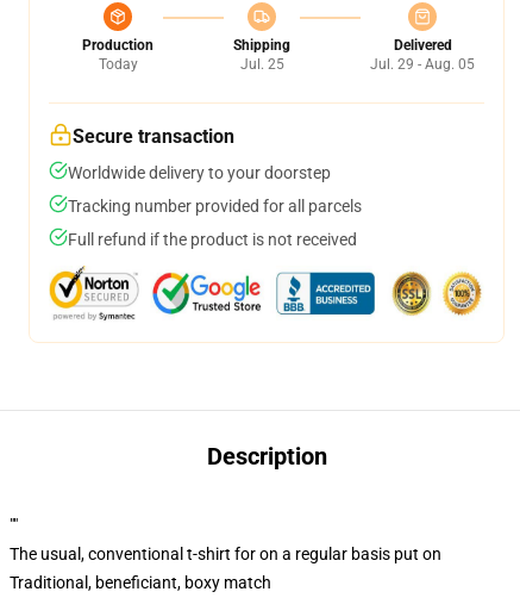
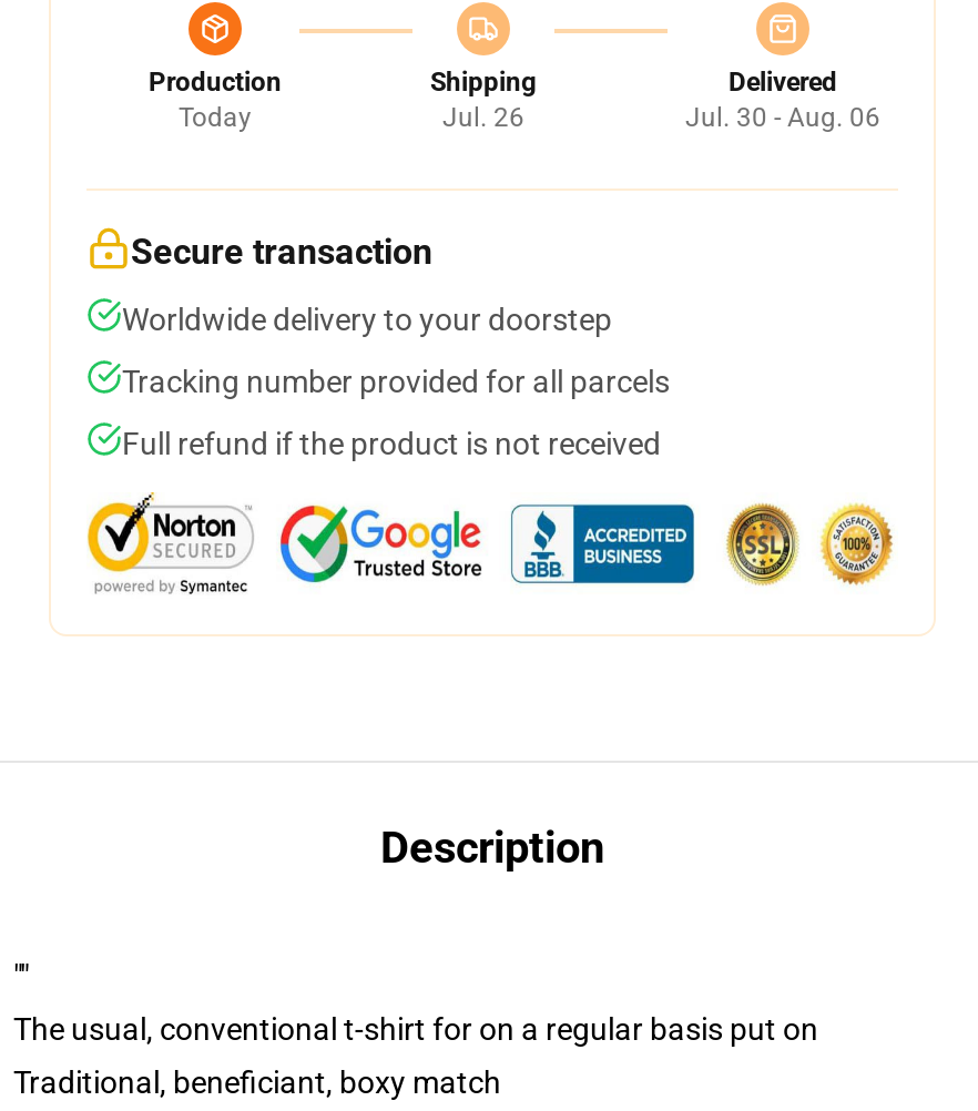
- Jul. 25
+ Jul. 26

- Jul. 29 - Aug. 05
+ Jul. 30 - Aug. 06
